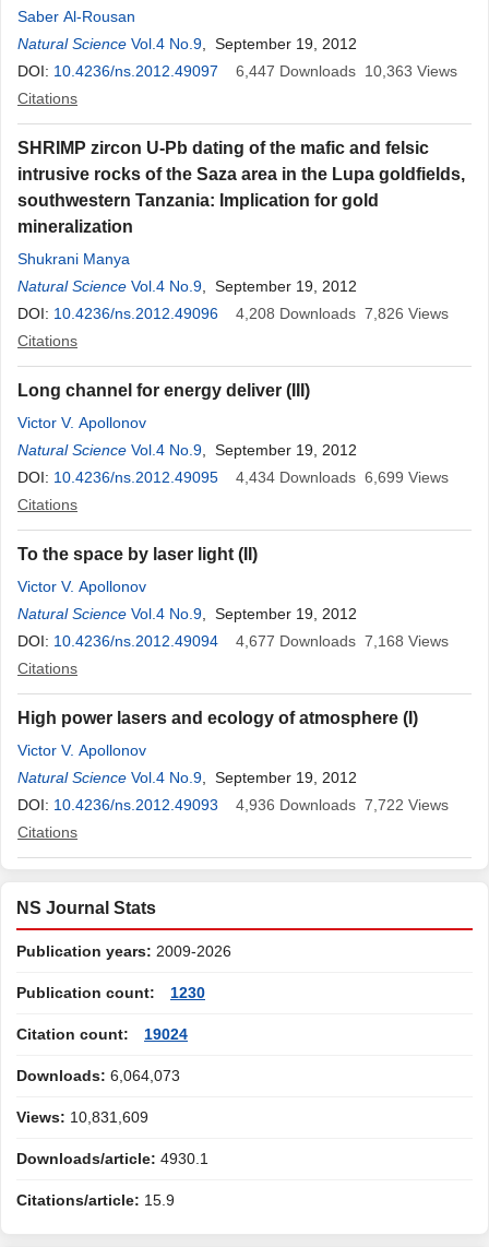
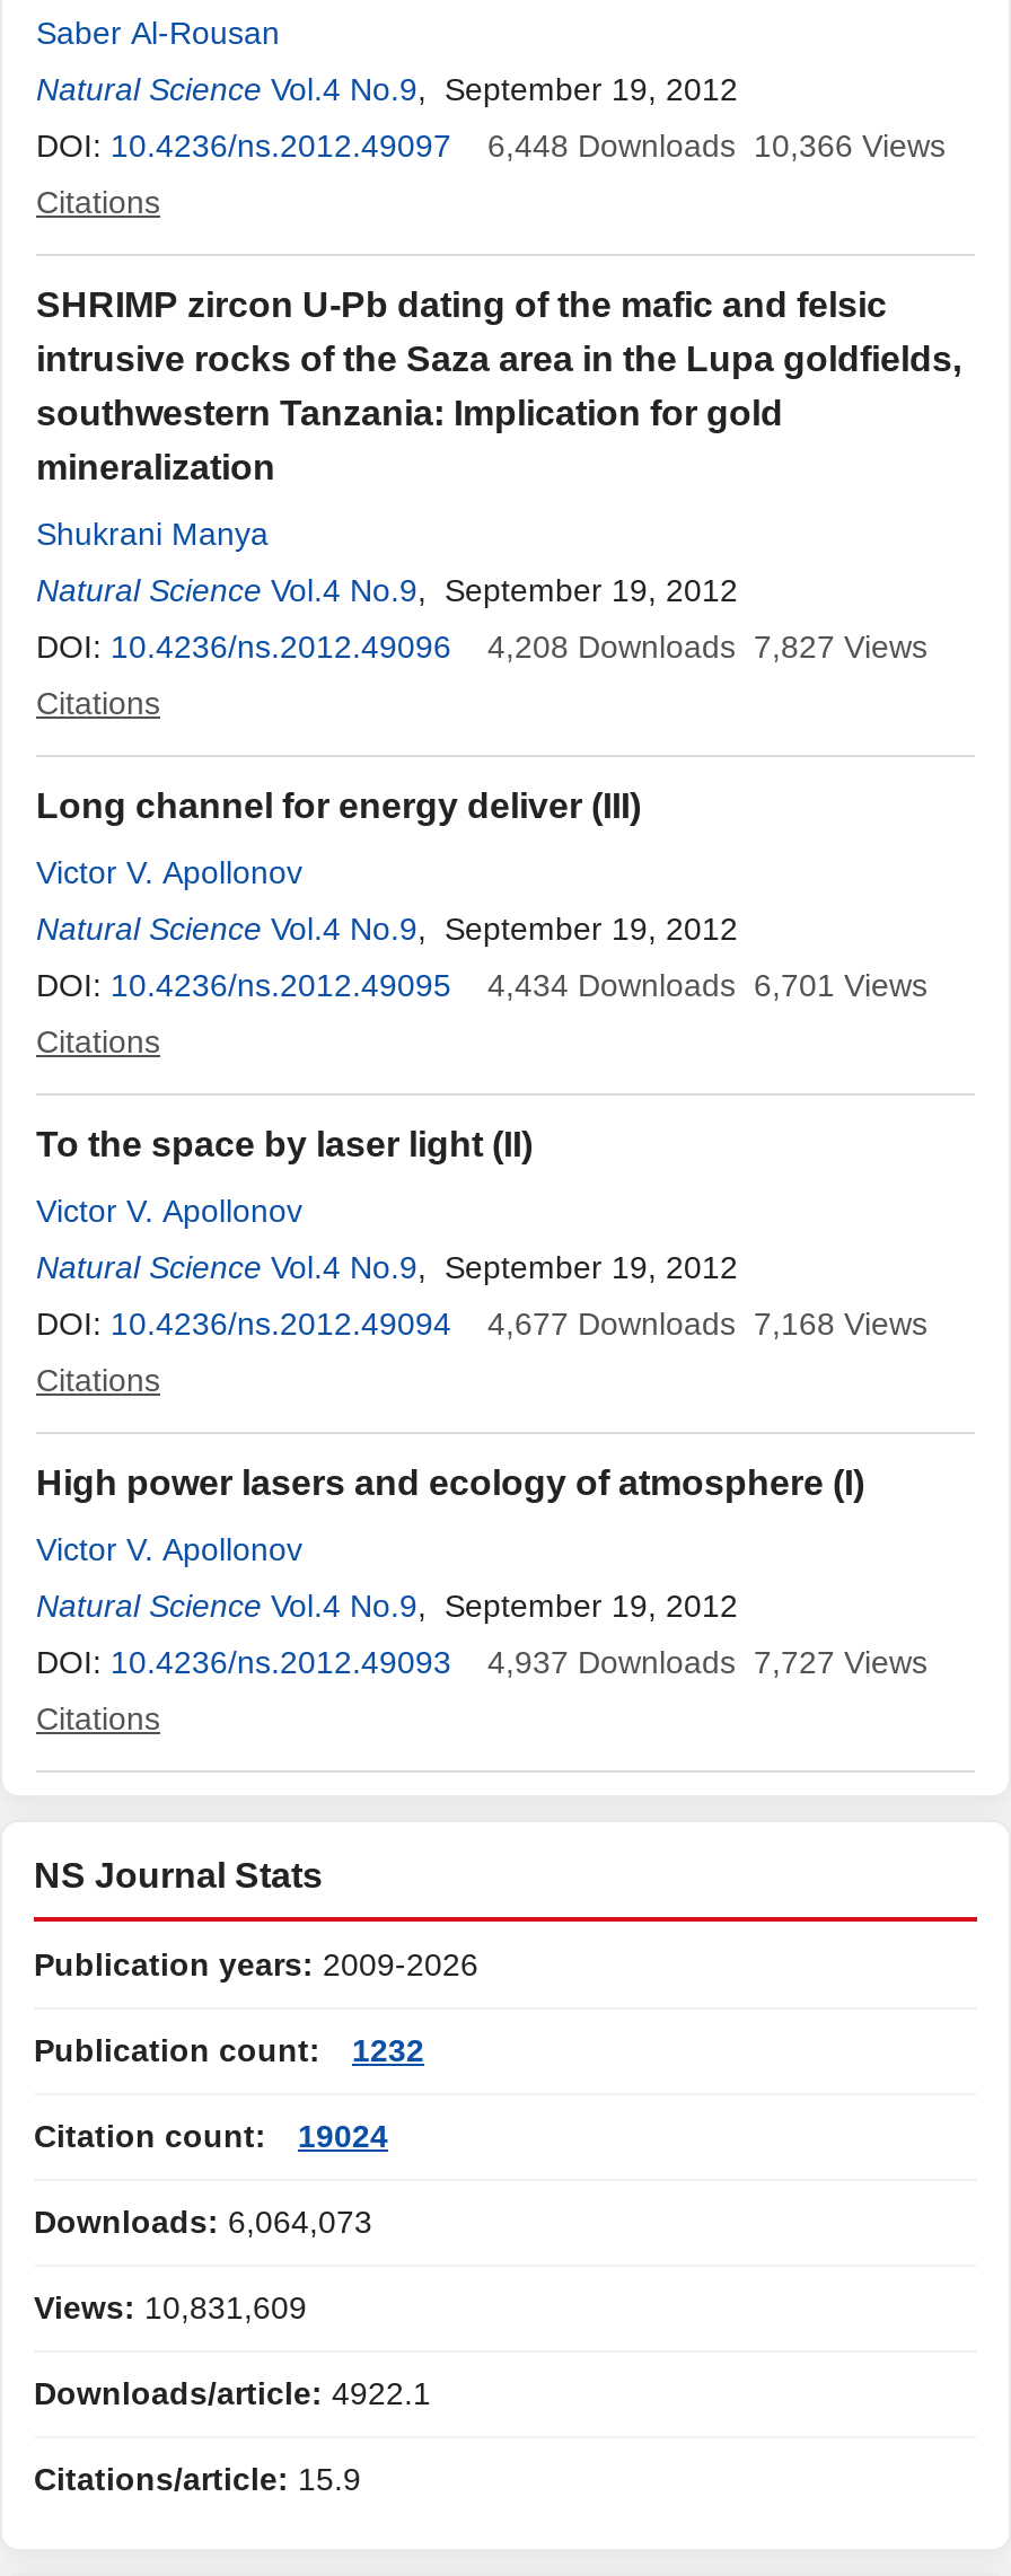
- 6,447 Downloads 10,363 Views
+ 6,448 Downloads 10,366 Views

- 4,208 Downloads 7,826 Views
+ 4,208 Downloads 7,827 Views

- 4,434 Downloads 6,699 Views
+ 4,434 Downloads 6,701 Views

- 4,936 Downloads 7,722 Views
+ 4,937 Downloads 7,727 Views

- Publication count: 1230
+ Publication count: 1232

- Downloads/article: 4930.1
+ Downloads/article: 4922.1
